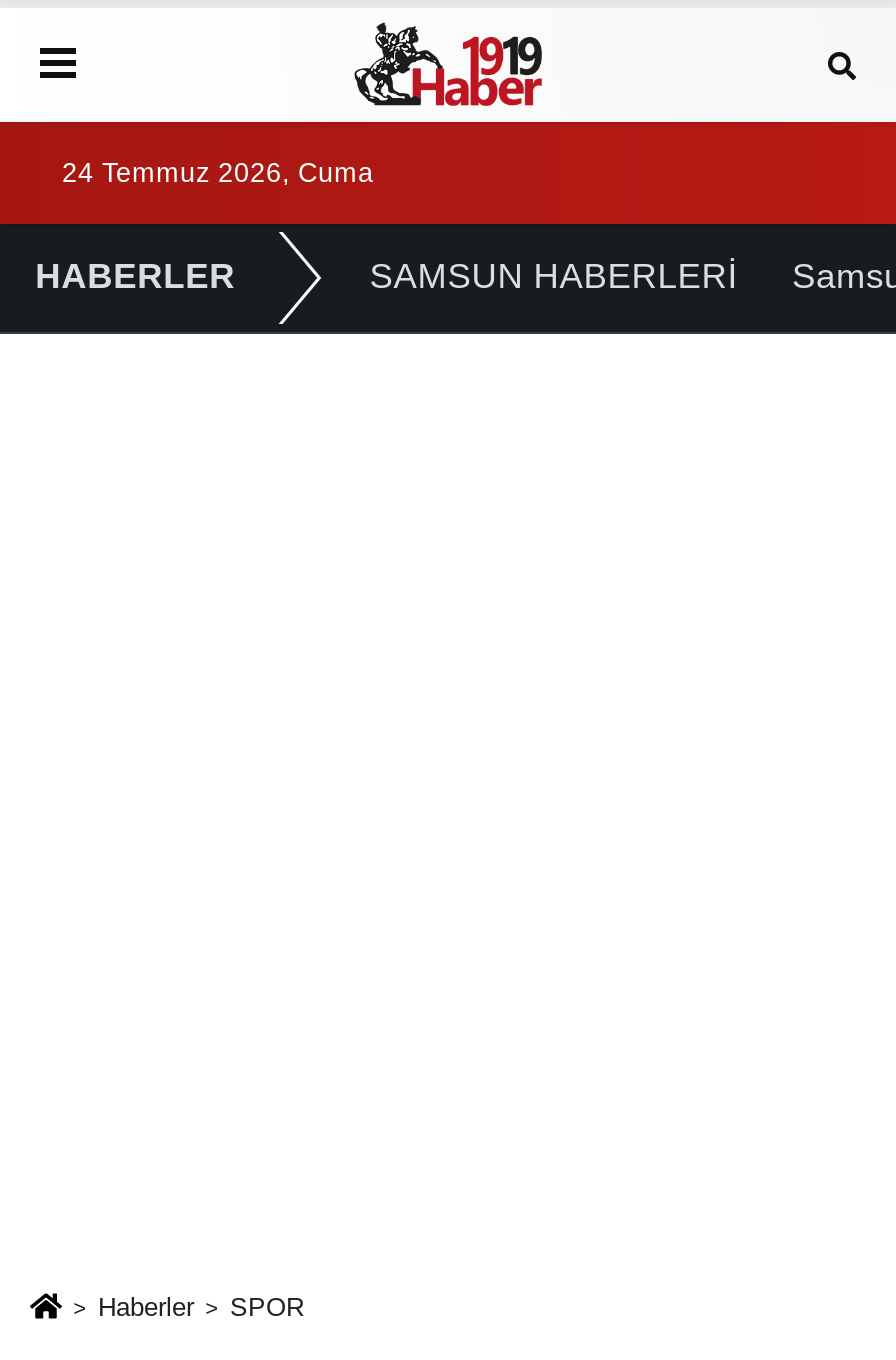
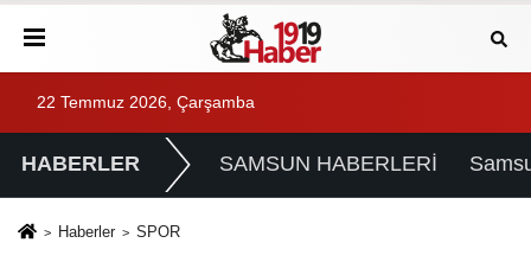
- 24 Temmuz 2026, Cuma
+ 22 Temmuz 2026, Çarşamba
